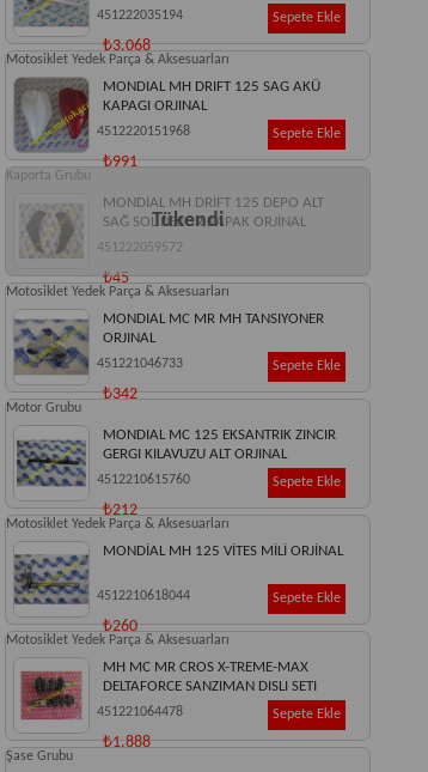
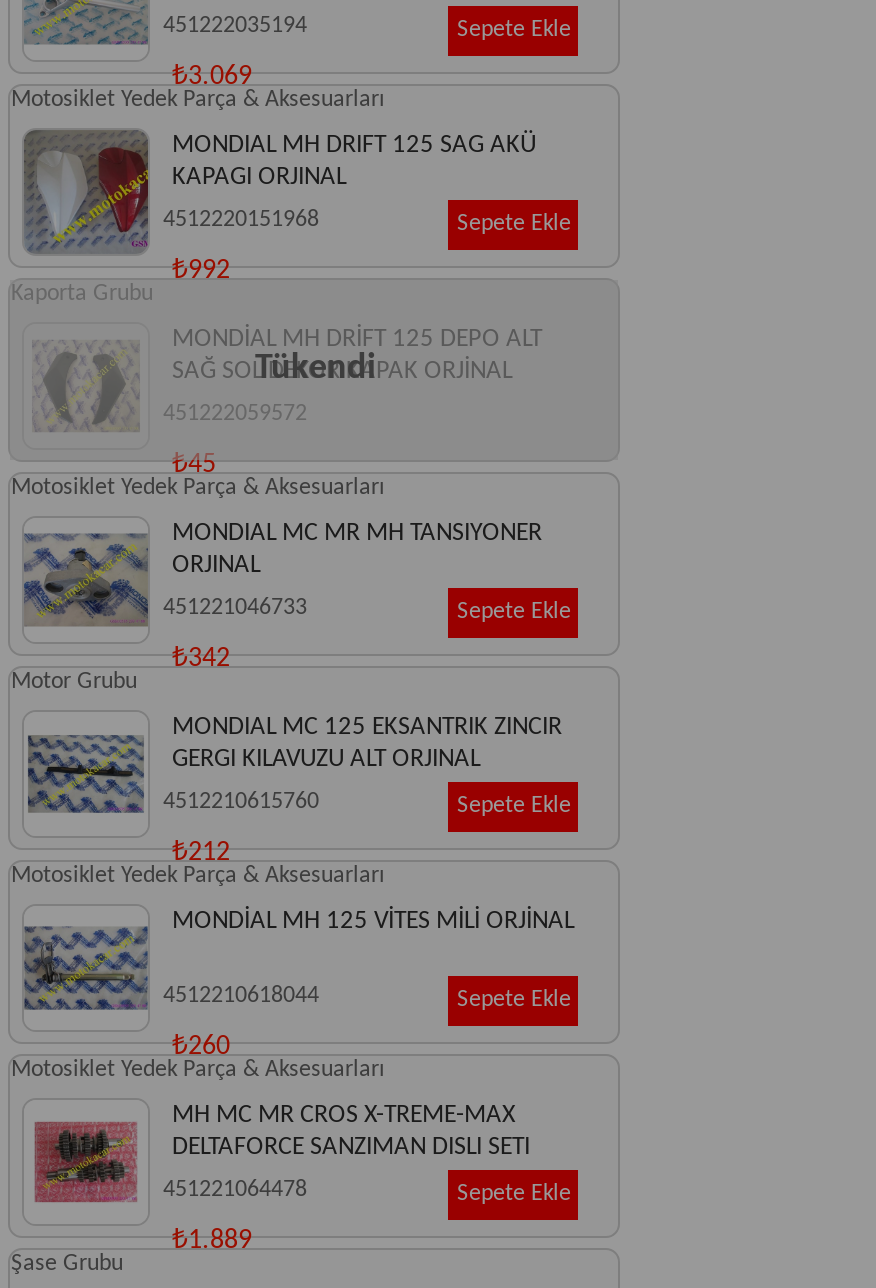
- ₺3.068
+ ₺3.069

- ₺991
+ ₺992

- ₺1.888
+ ₺1.889
